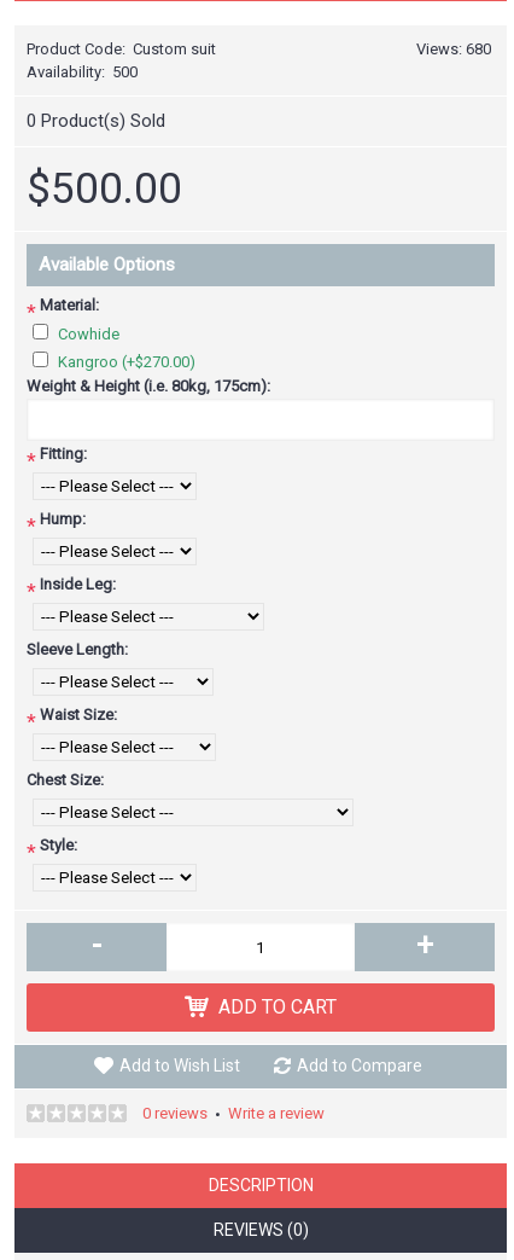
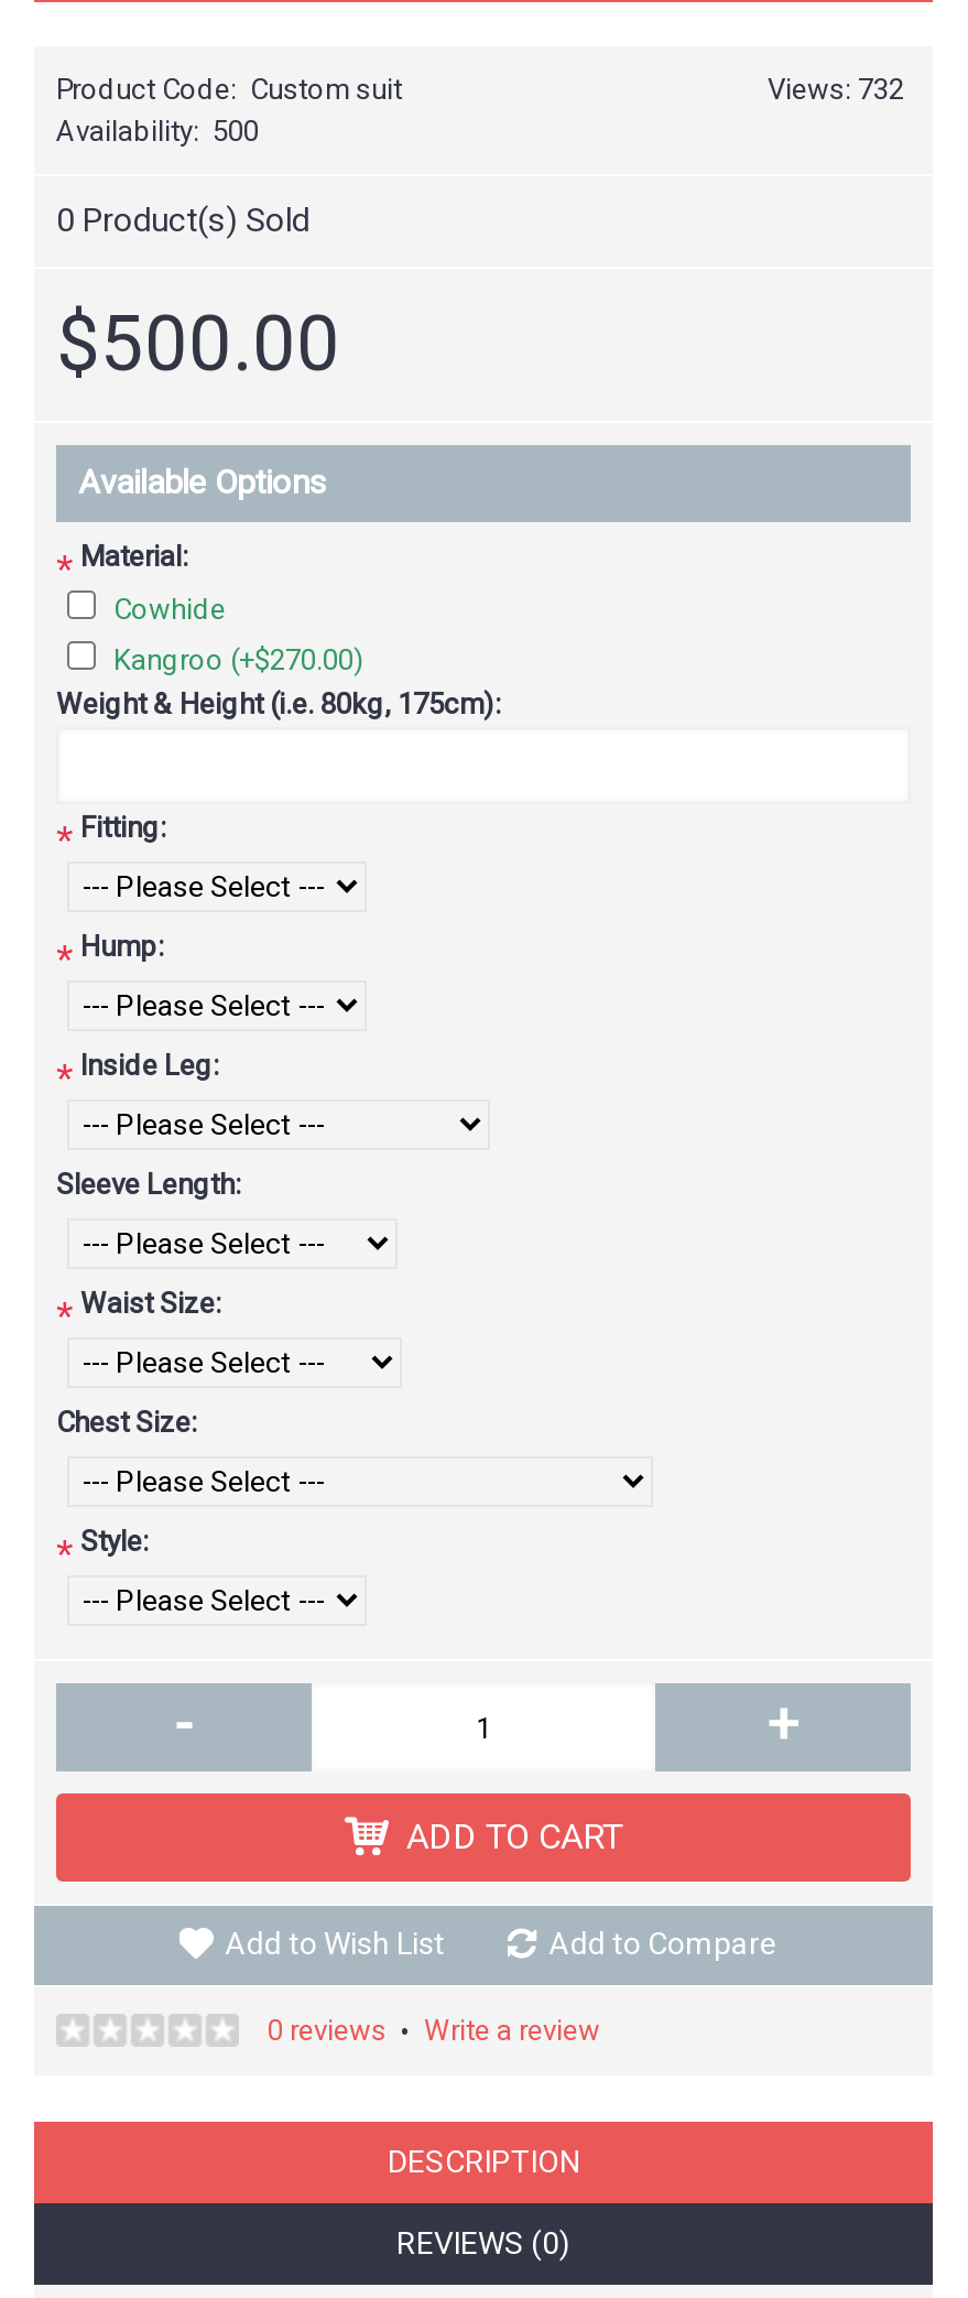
- Views: 680
+ Views: 732
